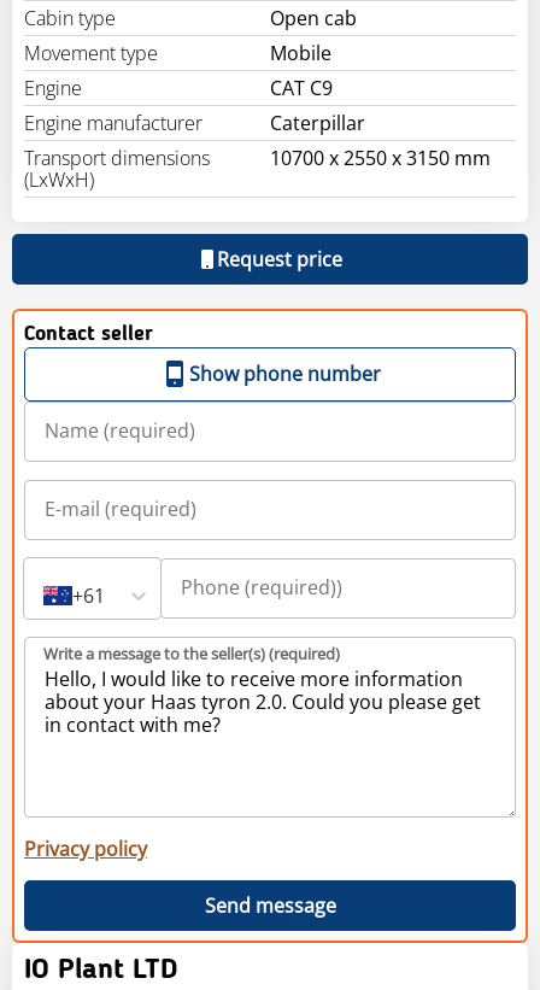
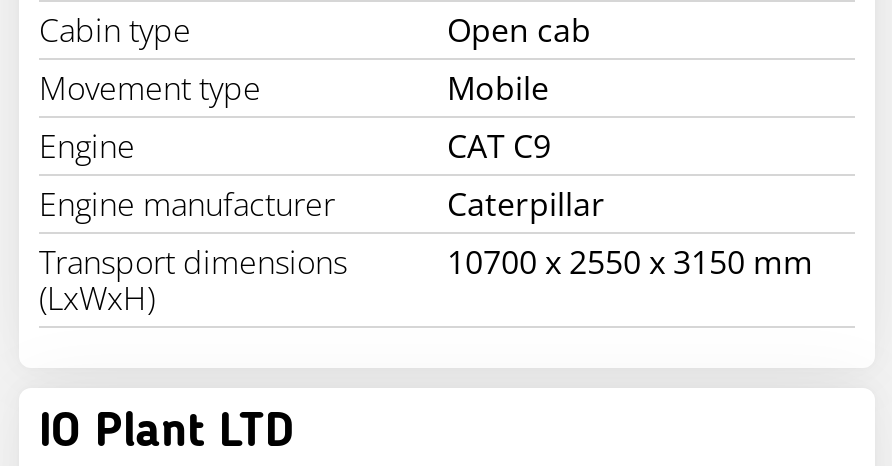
- [image]
- Request price
- Contact seller
- Show phone number

- +61
- Write a message to the seller(s) (required)

- Privacy policy
- Send message
